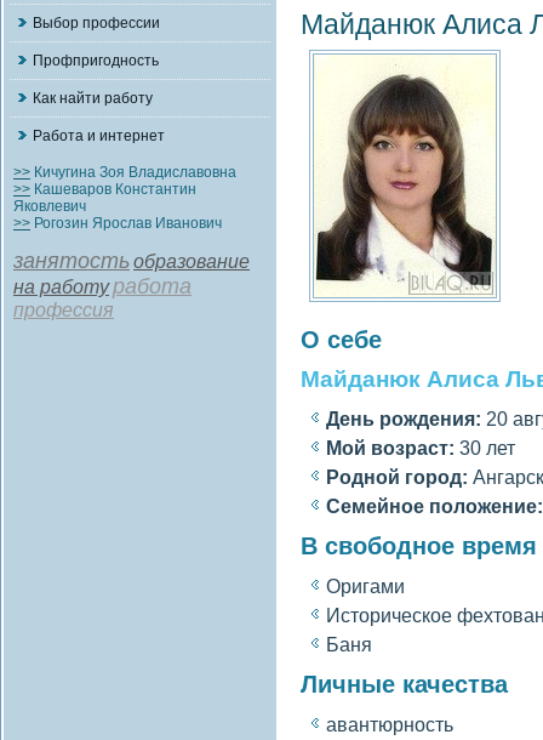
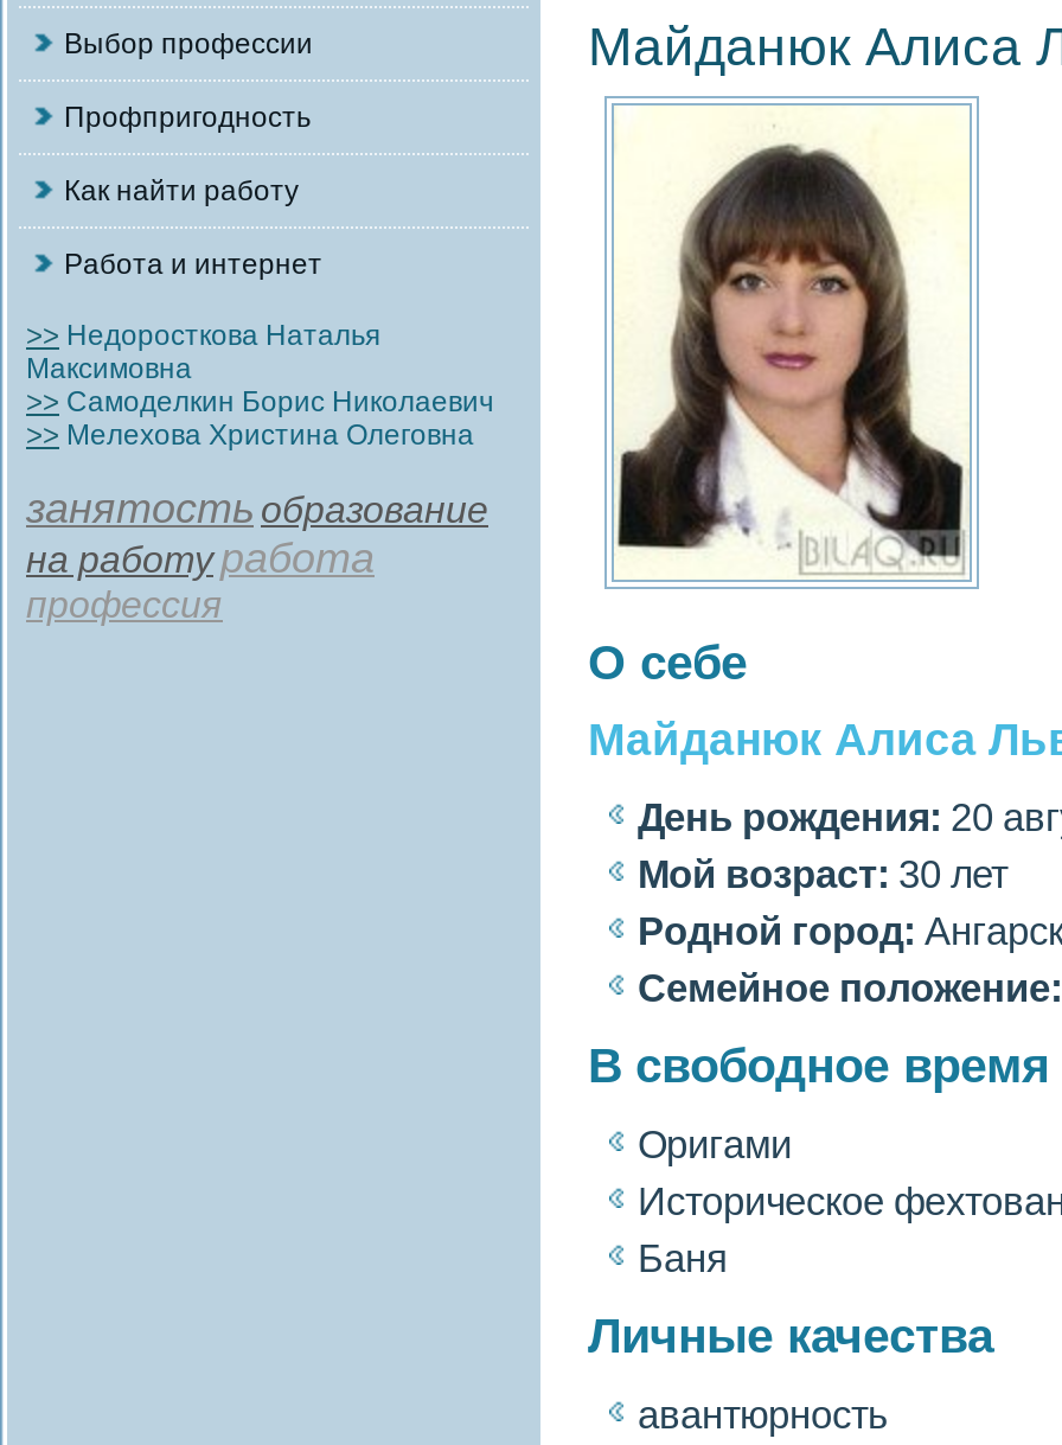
- >> Кичугина Зоя Владиславовна
- >> Кашеваров Константин
- Яковлевич
- >> Рогозин Ярослав Иванович
+ >> Недоросткова Наталья
+ Максимовна
+ >> Самоделкин Борис Николаевич
+ >> Мелехова Христина Олеговна
